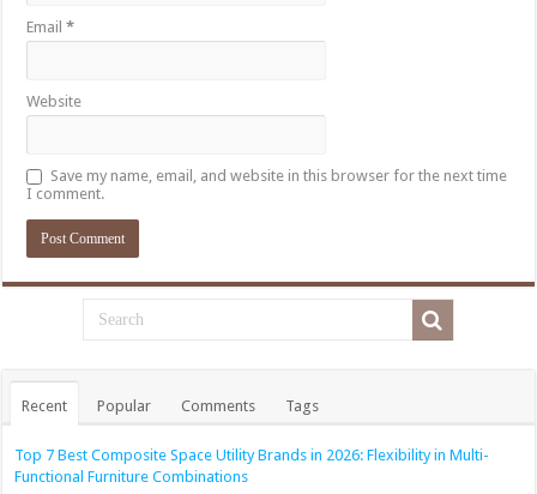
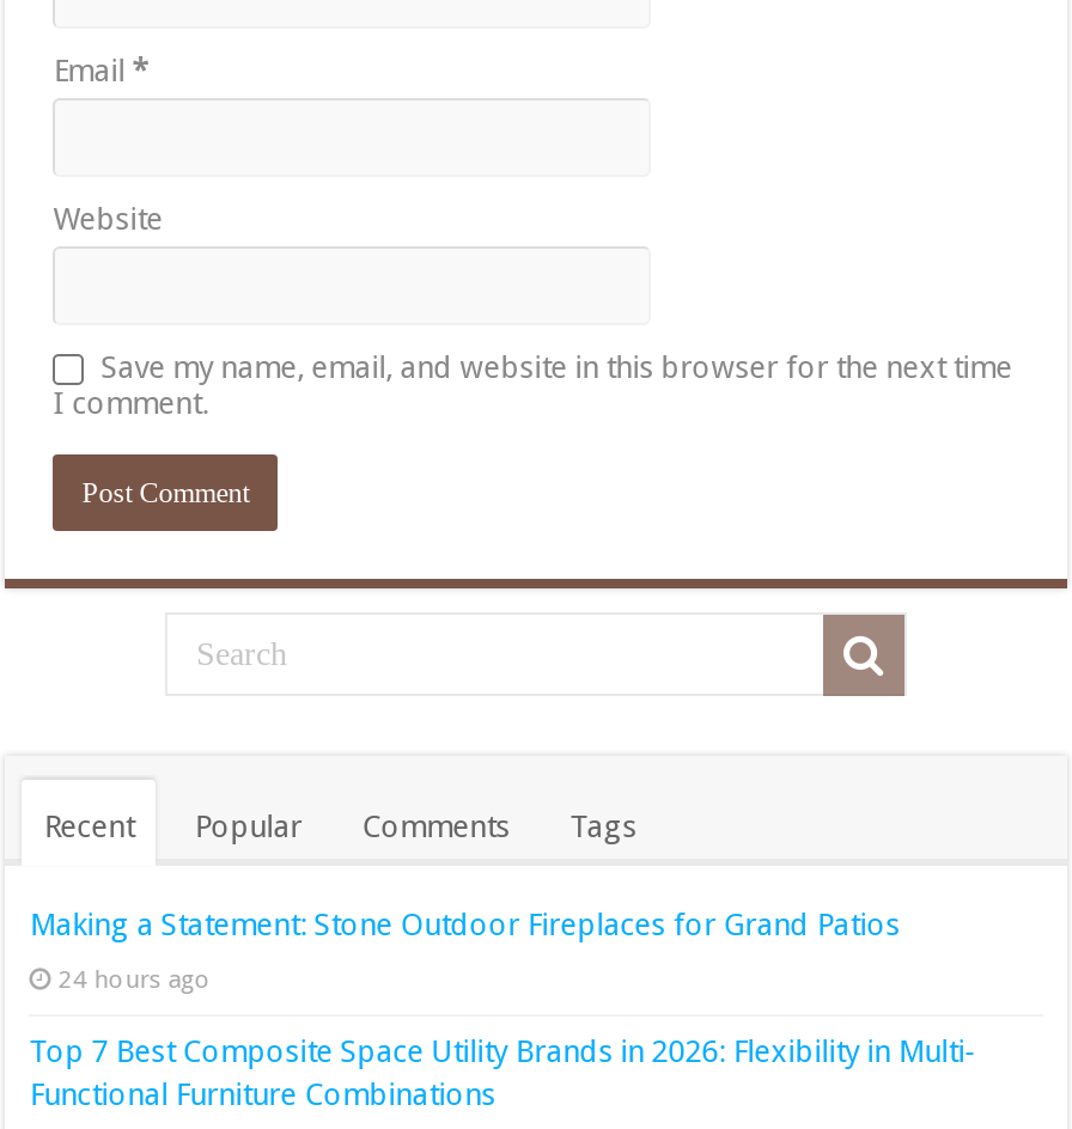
+ Making a Statement: Stone Outdoor Fireplaces for Grand Patios
+ 24 hours ago
